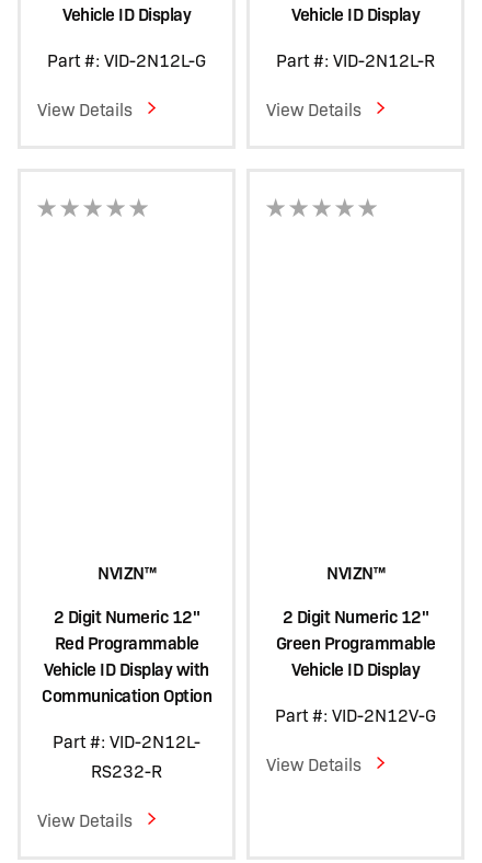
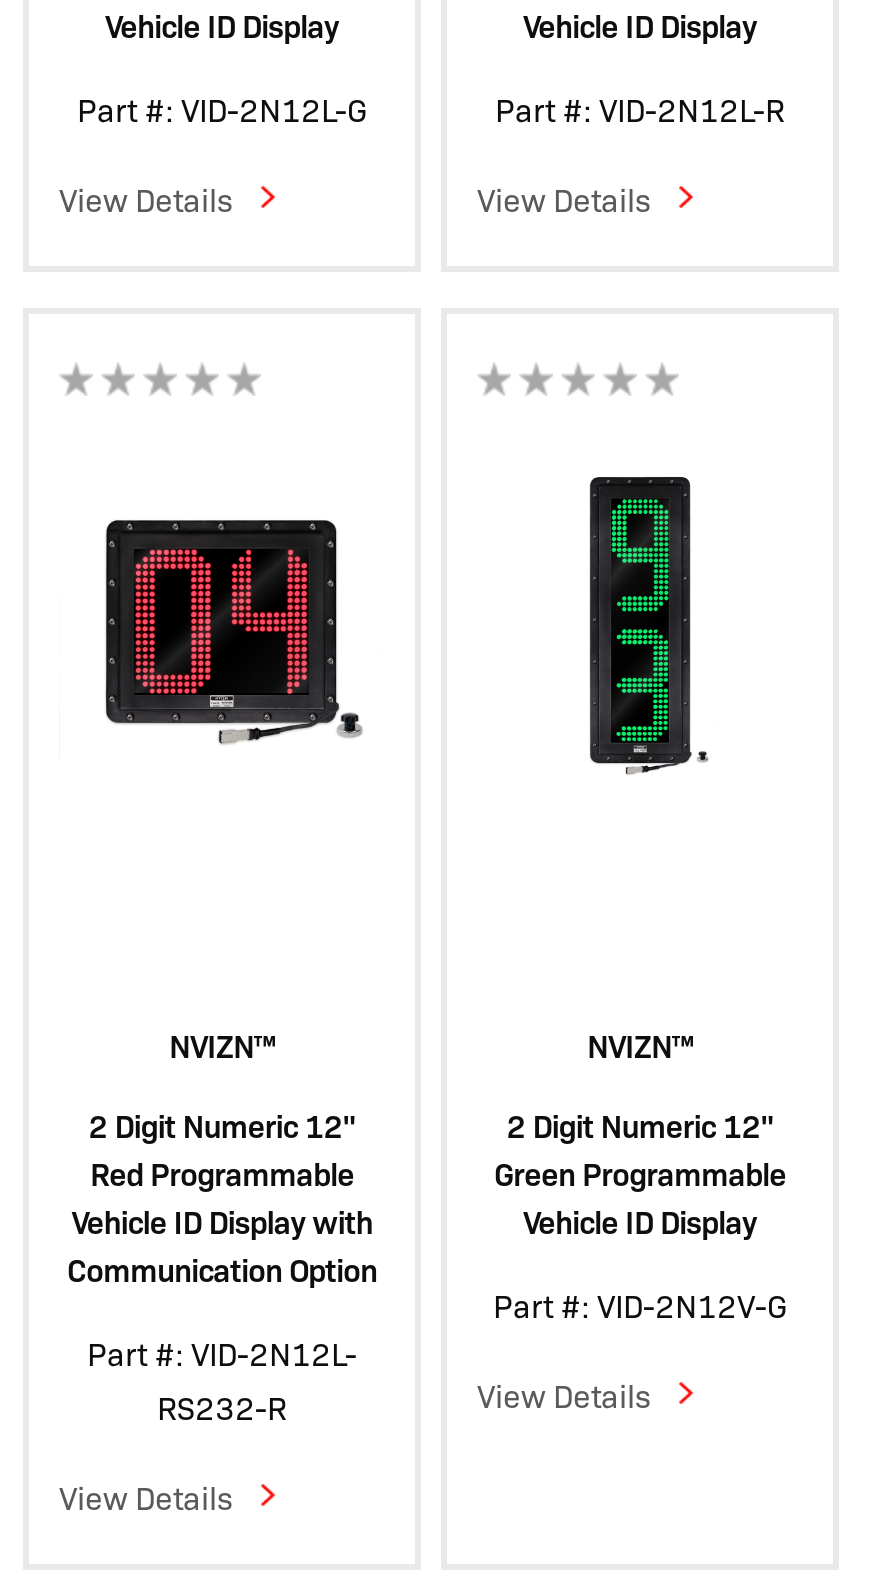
+ [image]

+ [image]
